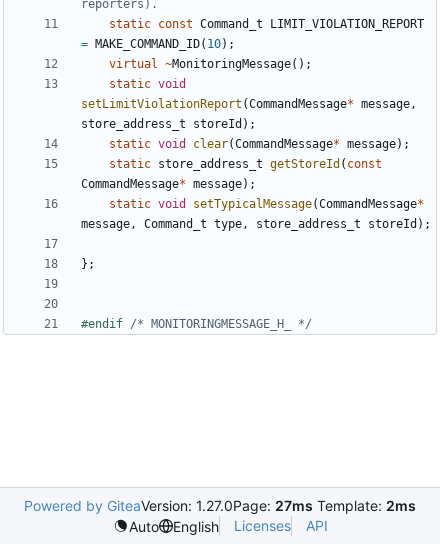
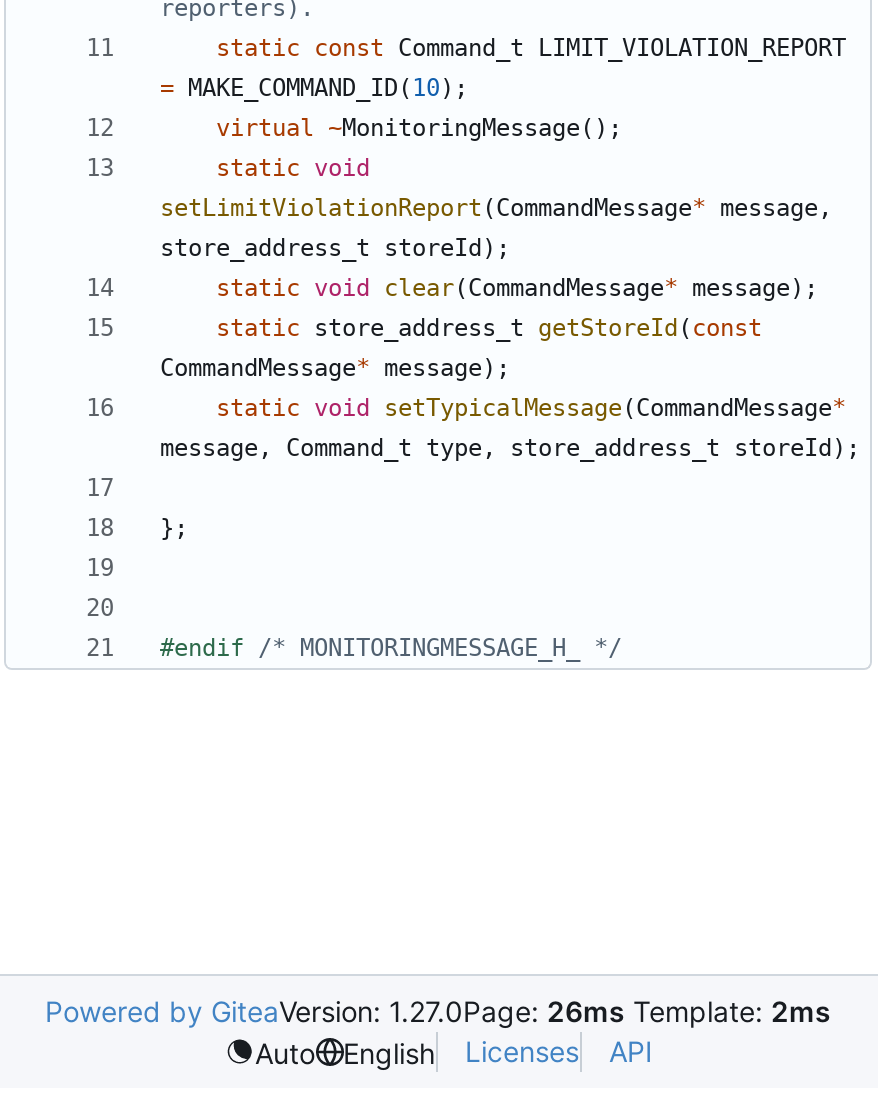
- Powered by GiteaVersion: 1.27.0Page: 27ms Template: 2ms
+ Powered by GiteaVersion: 1.27.0Page: 26ms Template: 2ms
